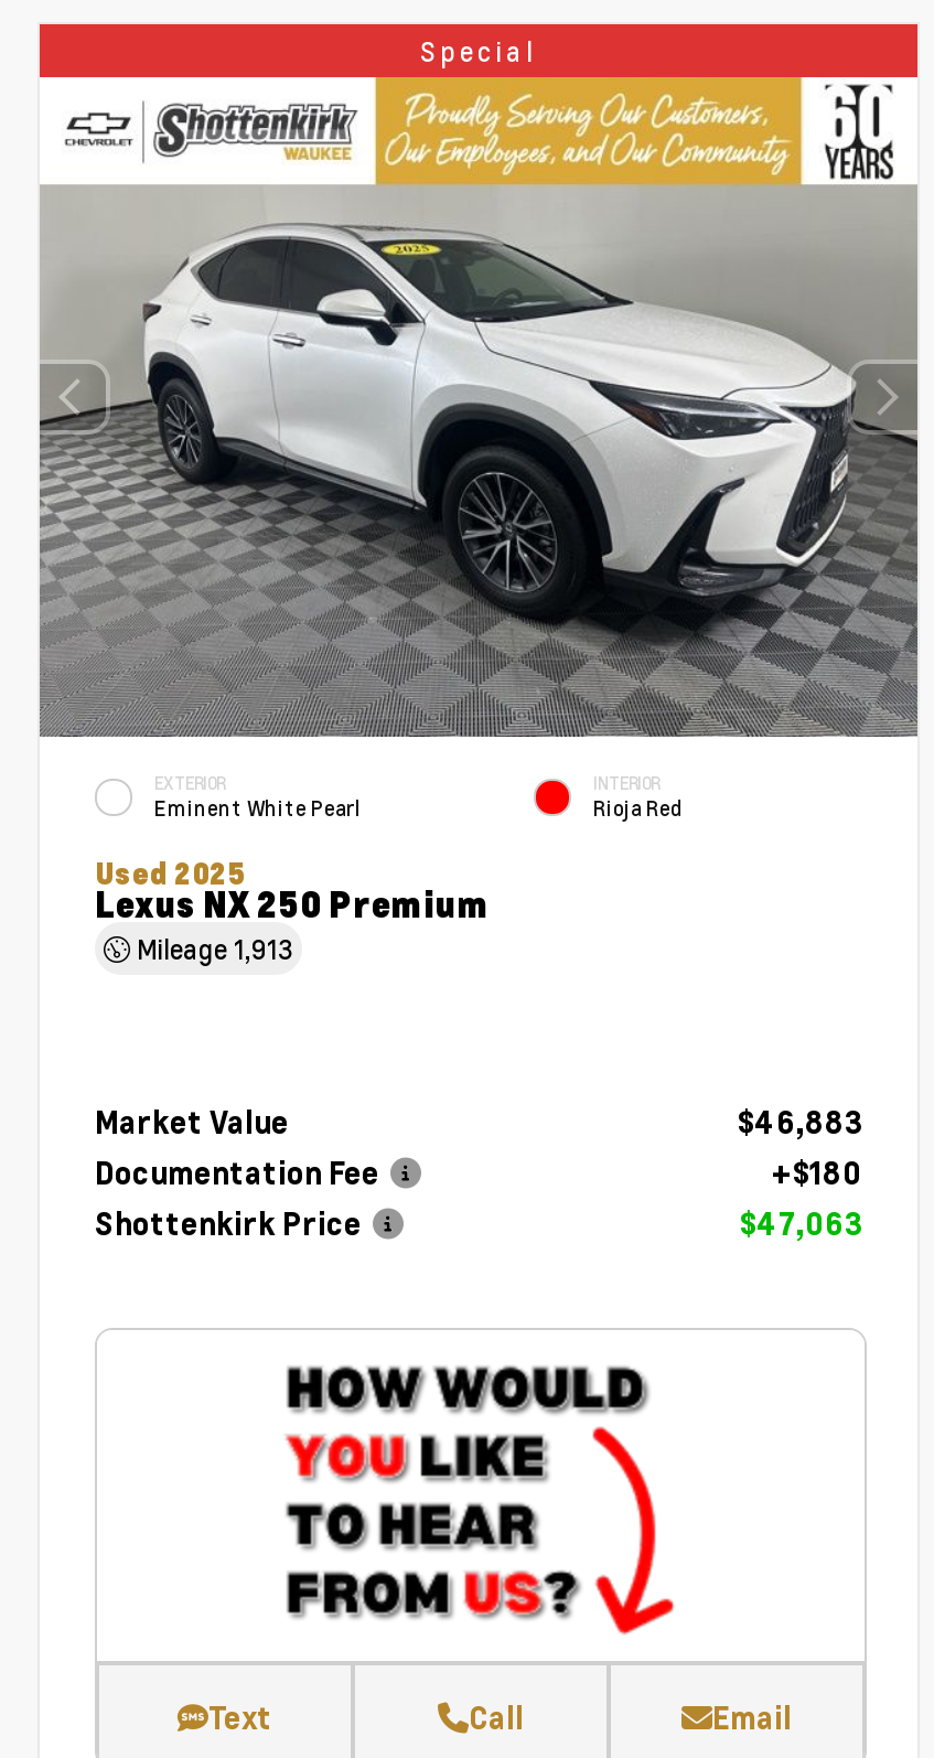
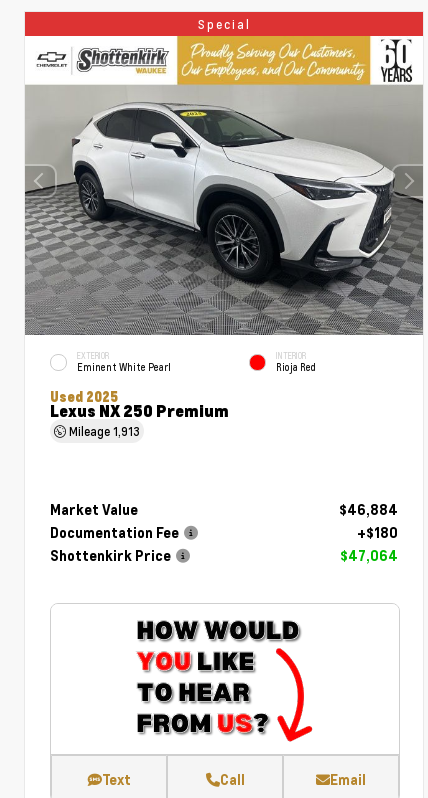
- $46,883
+ $46,884

- $47,063
+ $47,064
